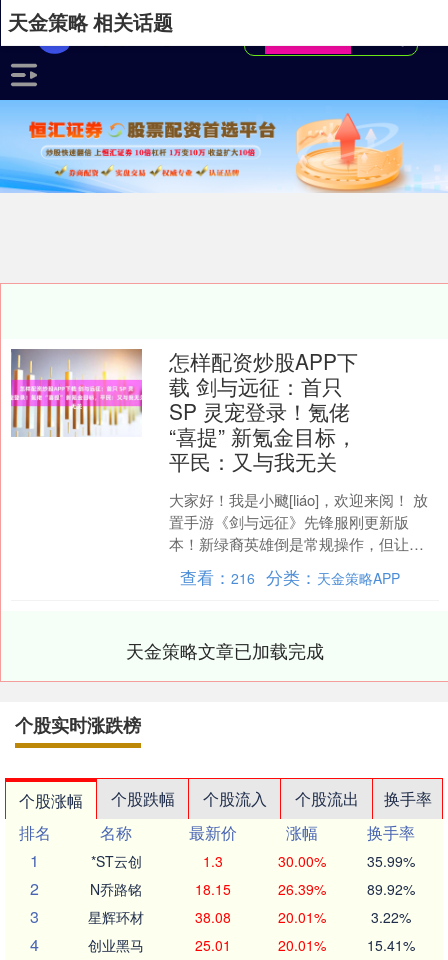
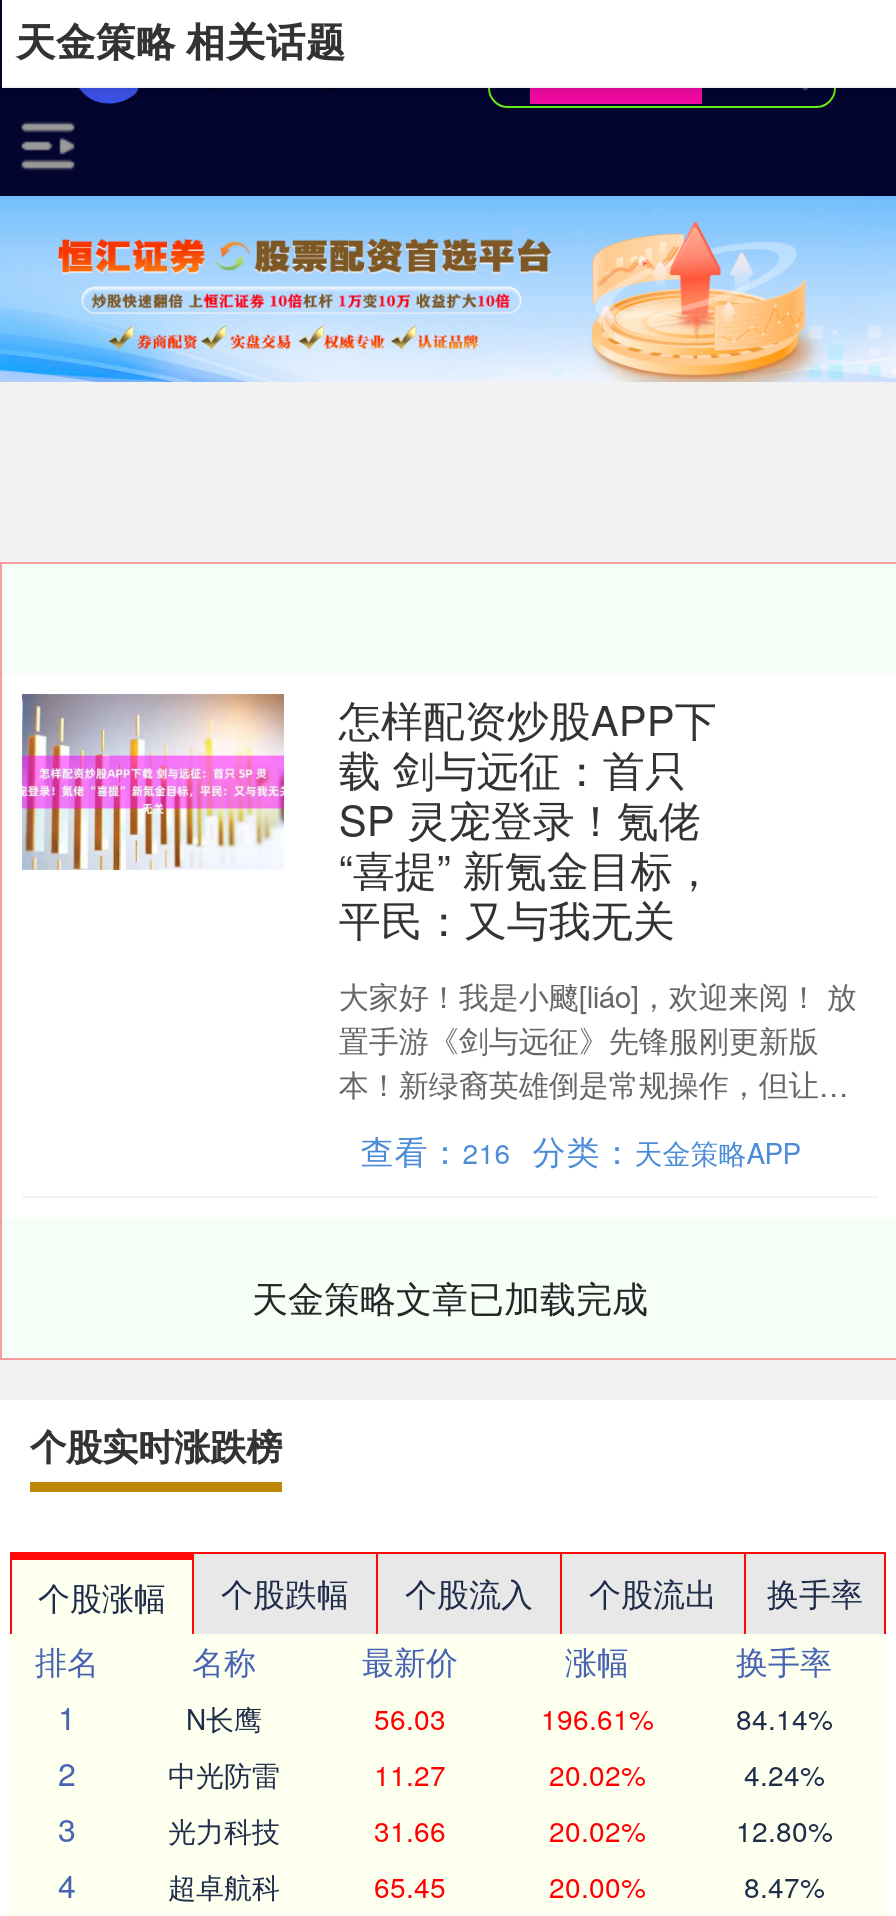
- *ST云创
- 1.3
- 30.00%
- 35.99%
+ N长鹰
+ 56.03
+ 196.61%
+ 84.14%

- N乔路铭
- 18.15
- 26.39%
- 89.92%
+ 中光防雷
+ 11.27
+ 20.02%
+ 4.24%

- 星辉环材
- 38.08
- 20.01%
- 3.22%
+ 光力科技
+ 31.66
+ 20.02%
+ 12.80%

- 创业黑马
- 25.01
- 20.01%
- 15.41%
+ 超卓航科
+ 65.45
+ 20.00%
+ 8.47%
